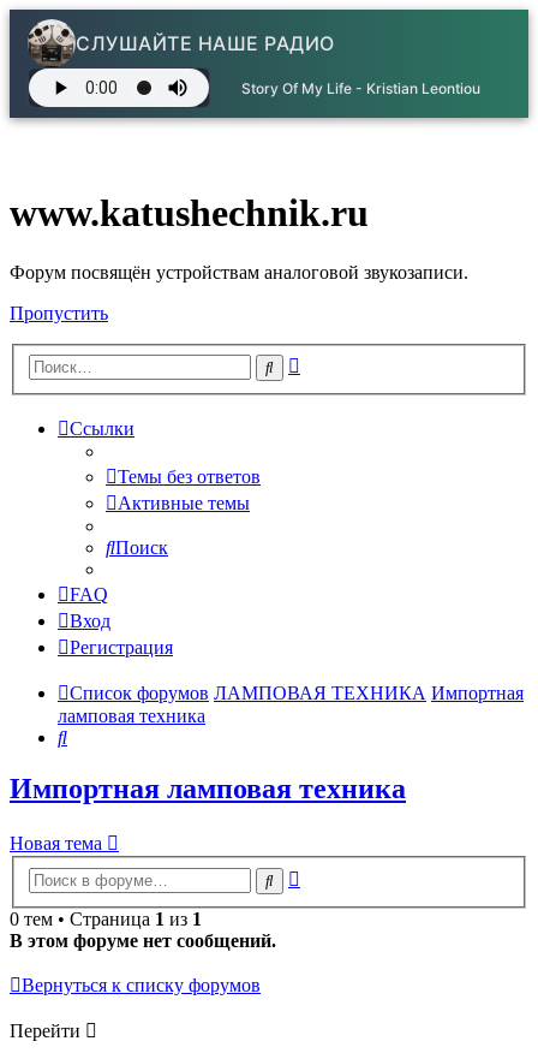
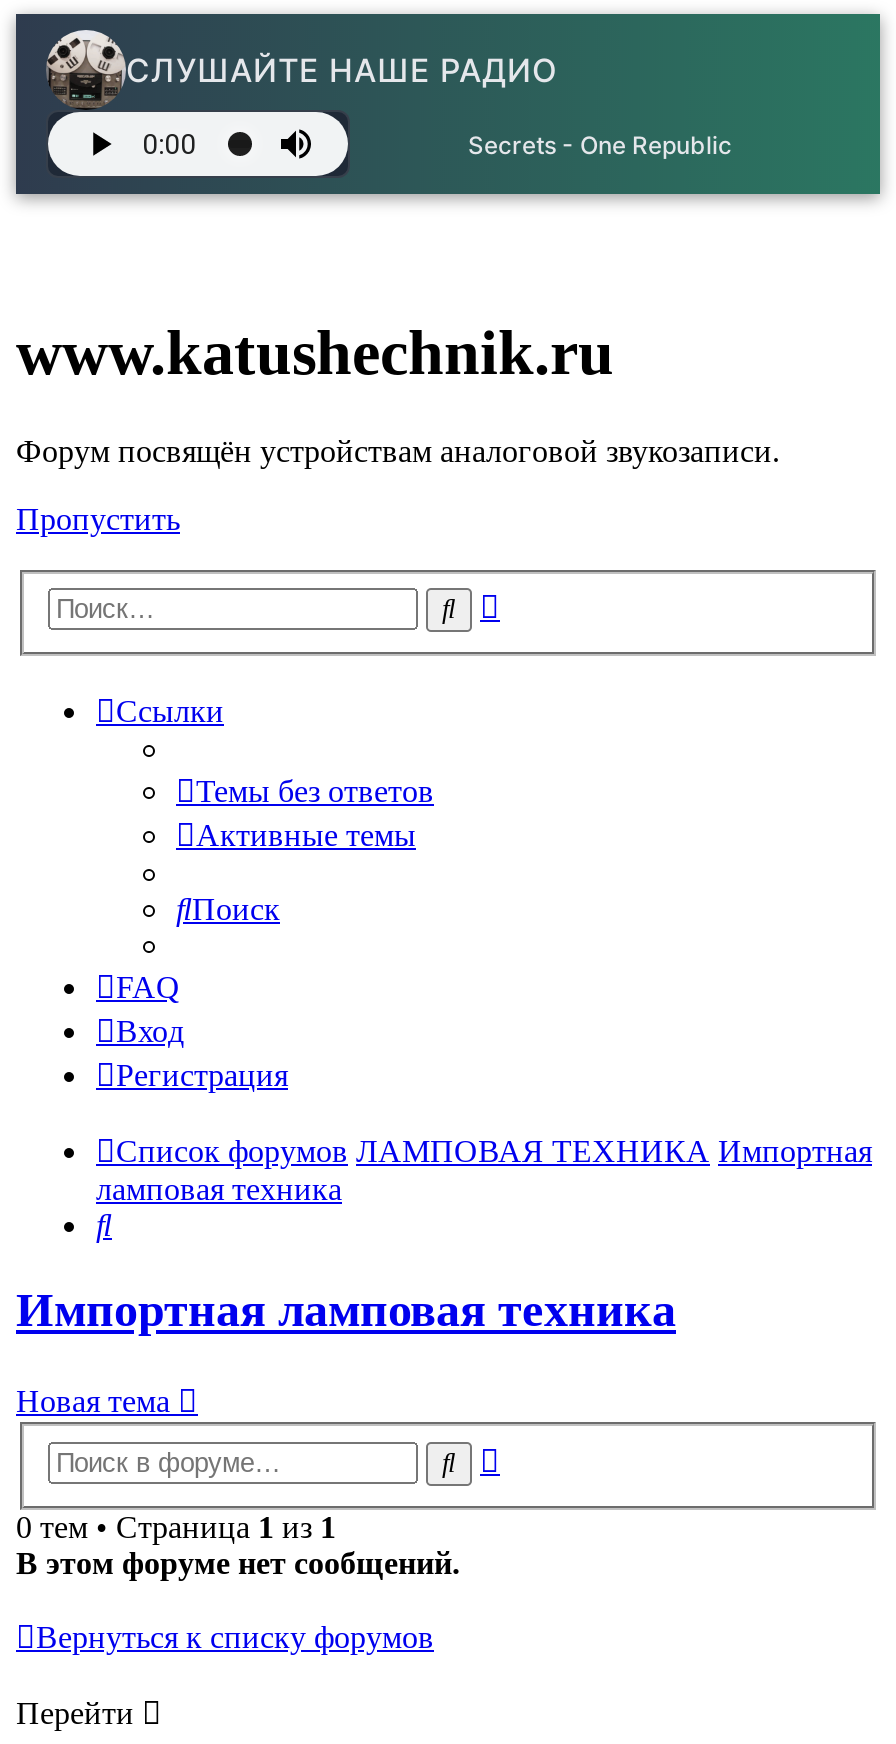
- Story Of My Life - Kristian Leontiou
+ Secrets - One Republic
